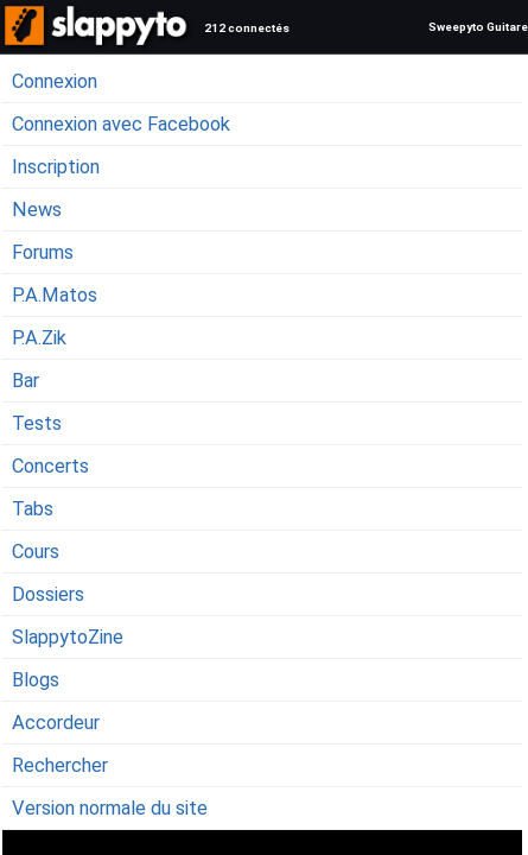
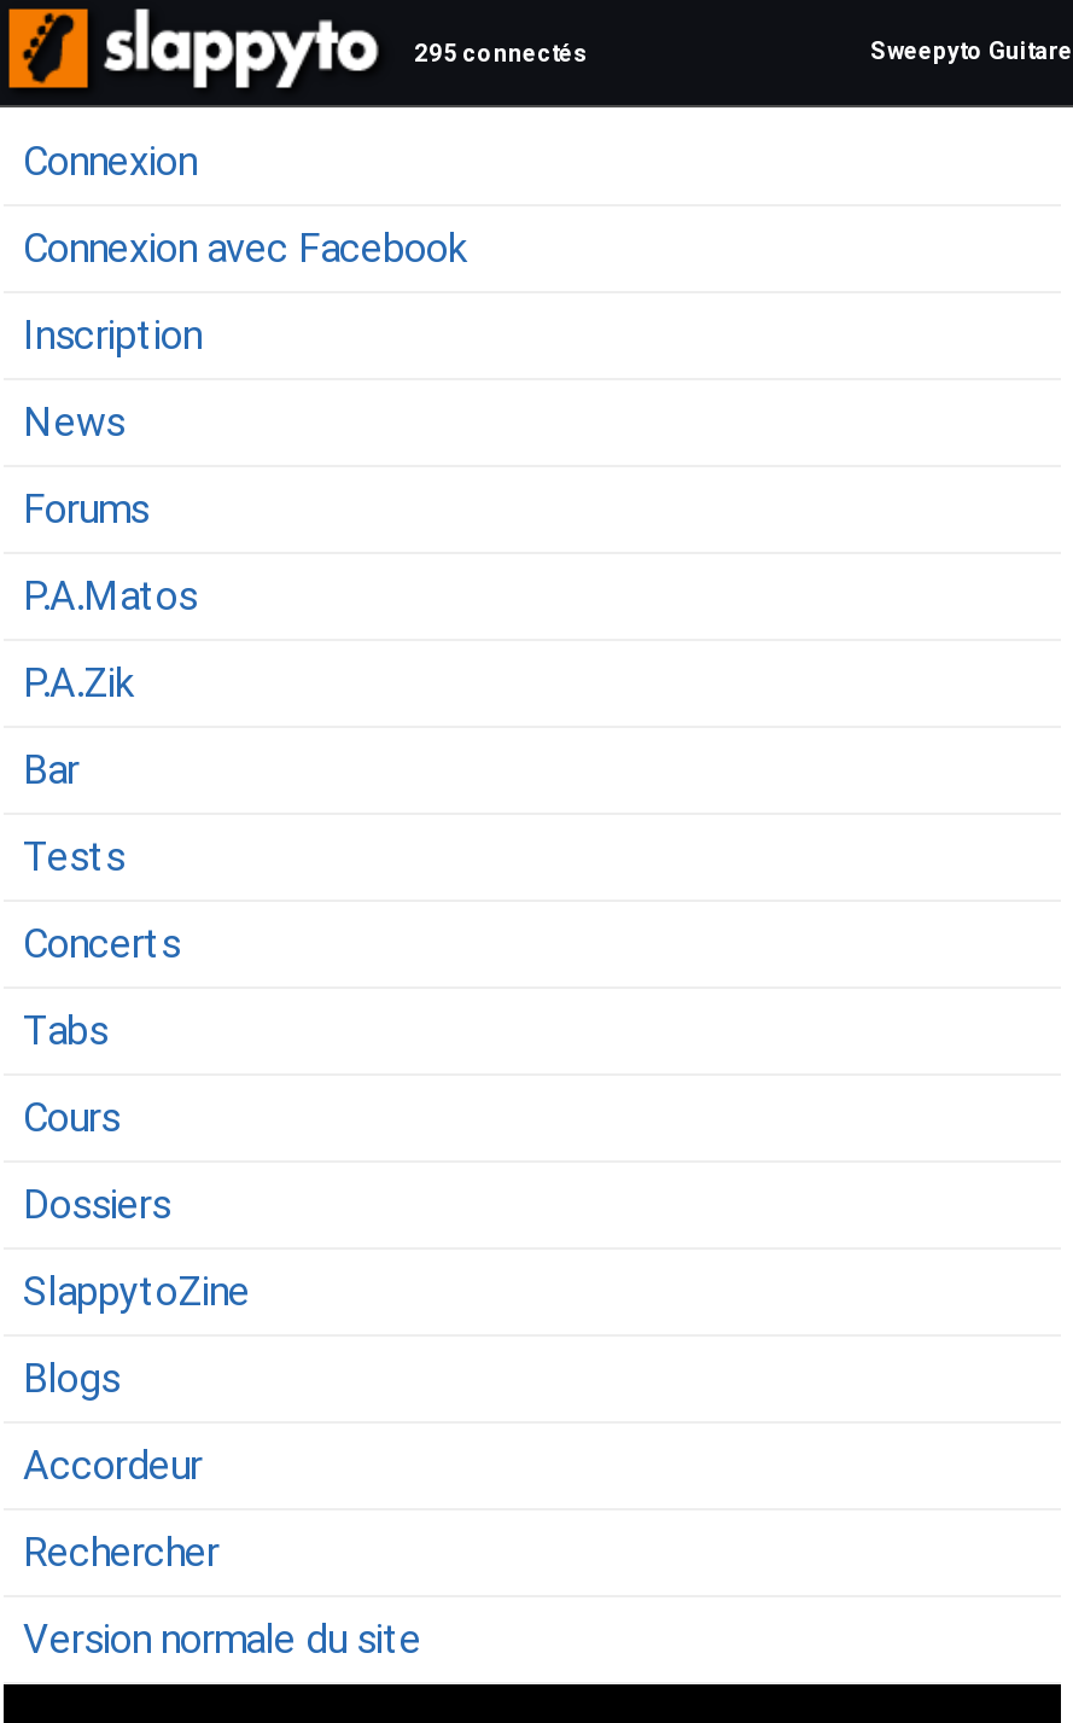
- 212 connectés
+ 295 connectés
